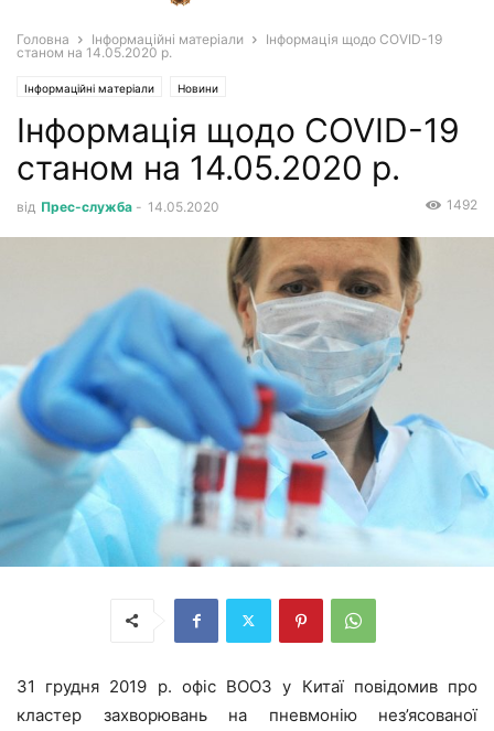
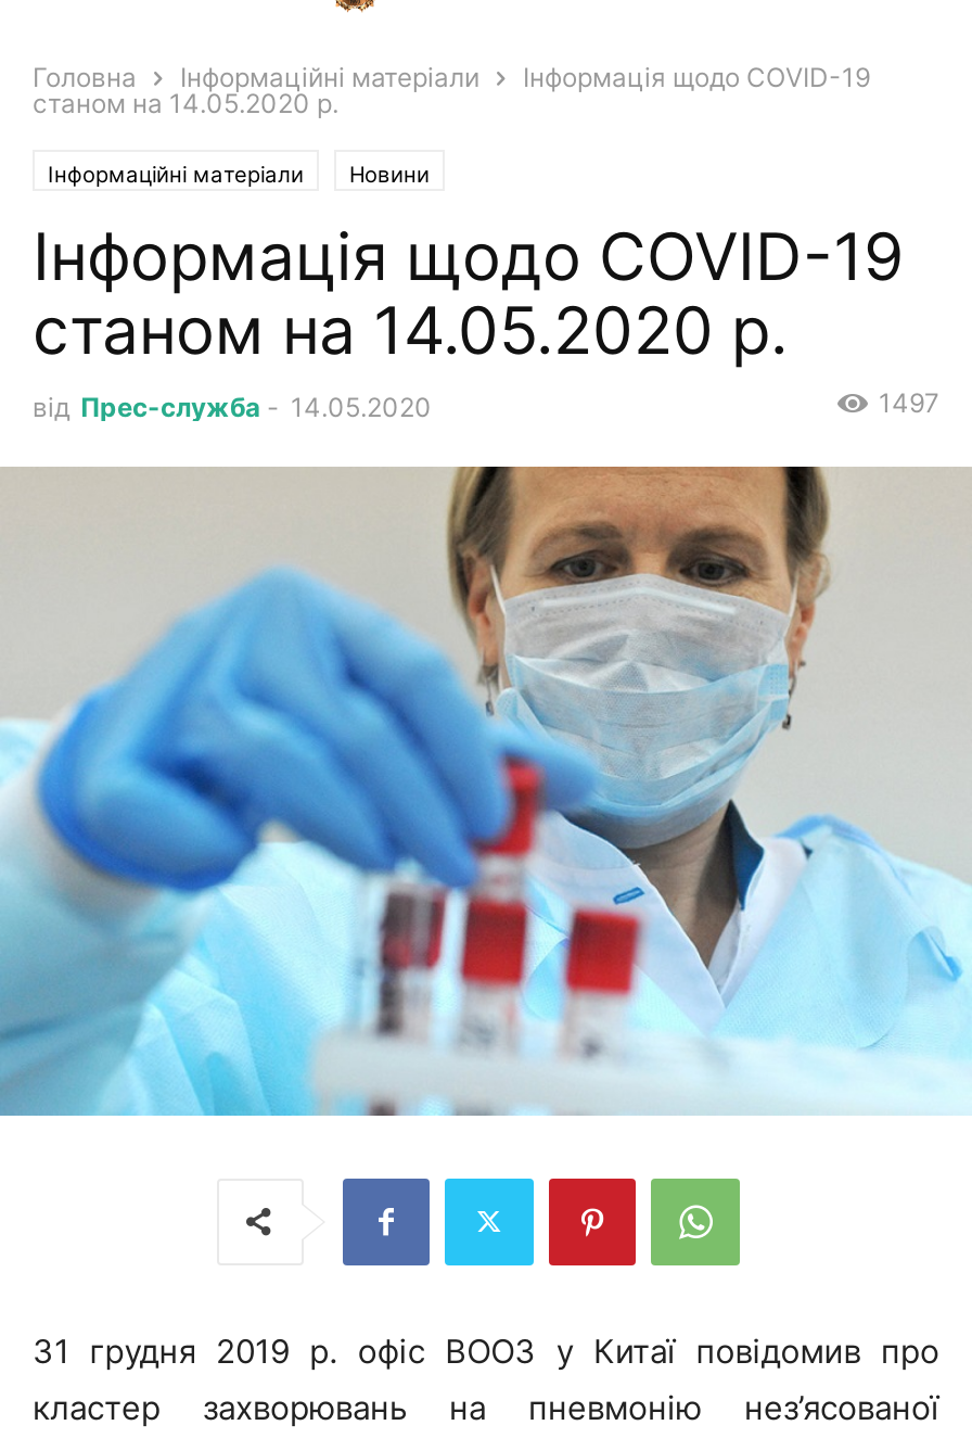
- 1492
+ 1497
